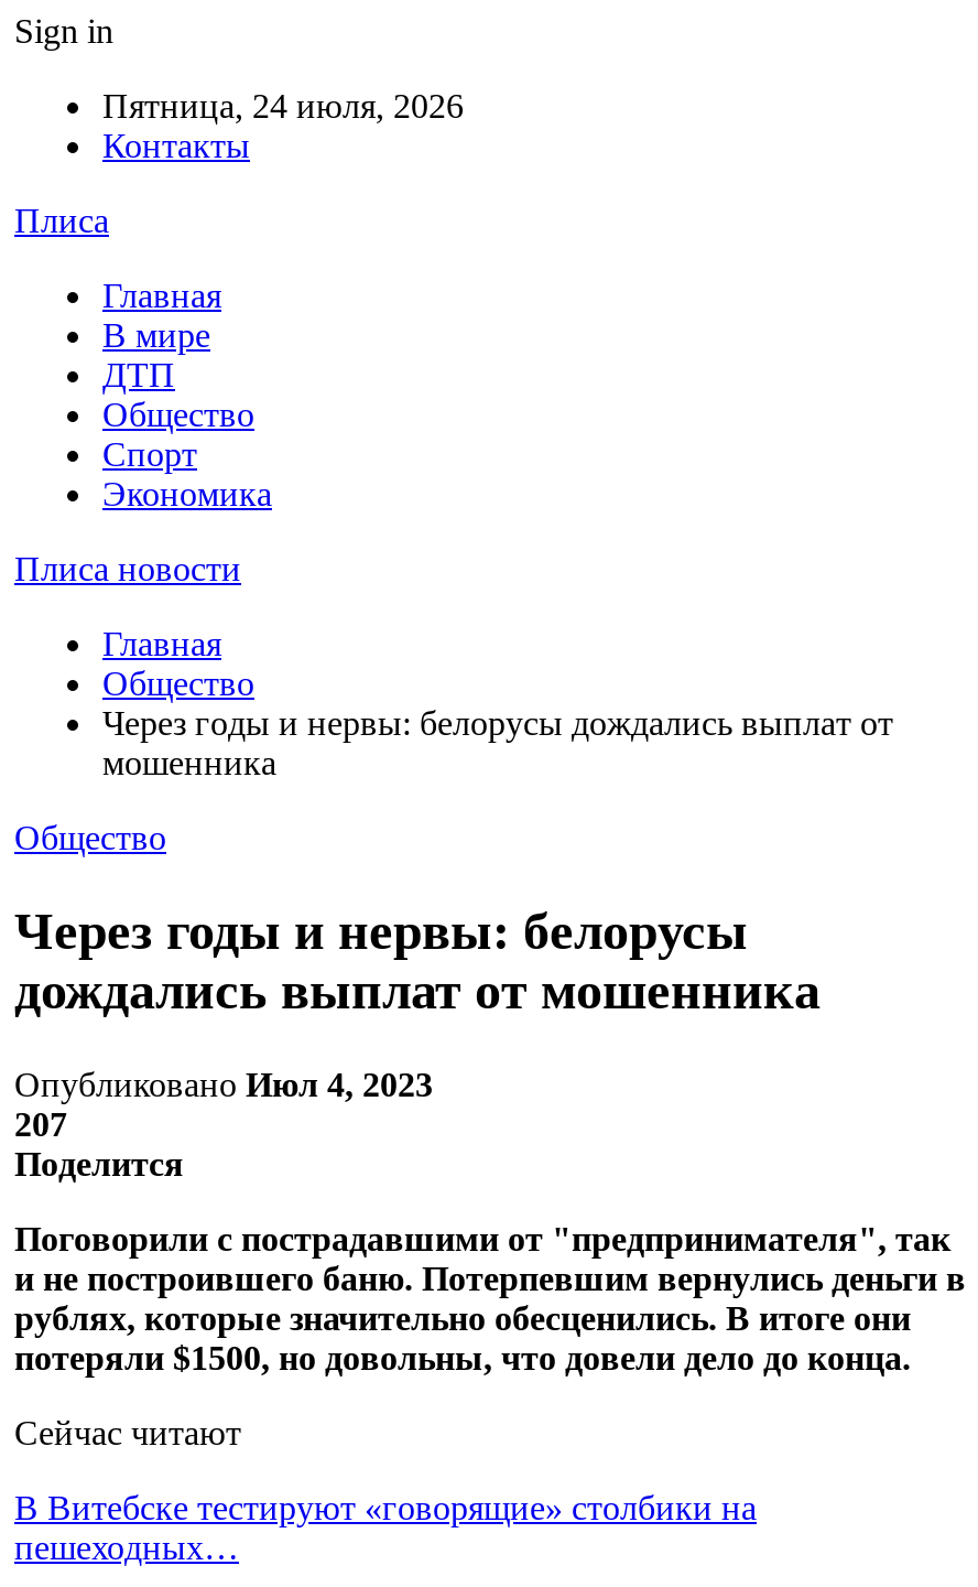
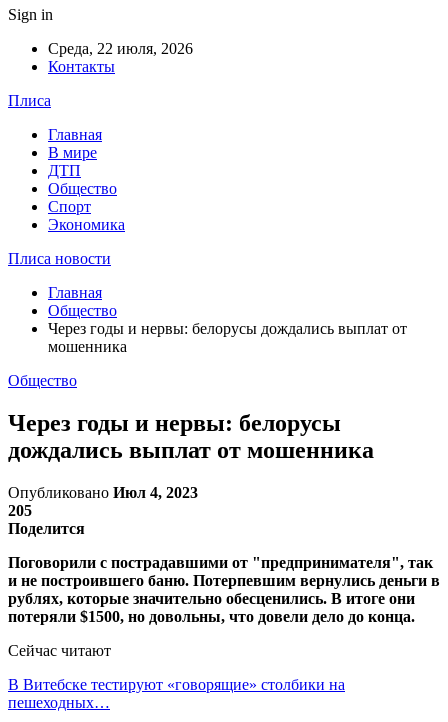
- Пятница, 24 июля, 2026
+ Среда, 22 июля, 2026

- 207
+ 205
